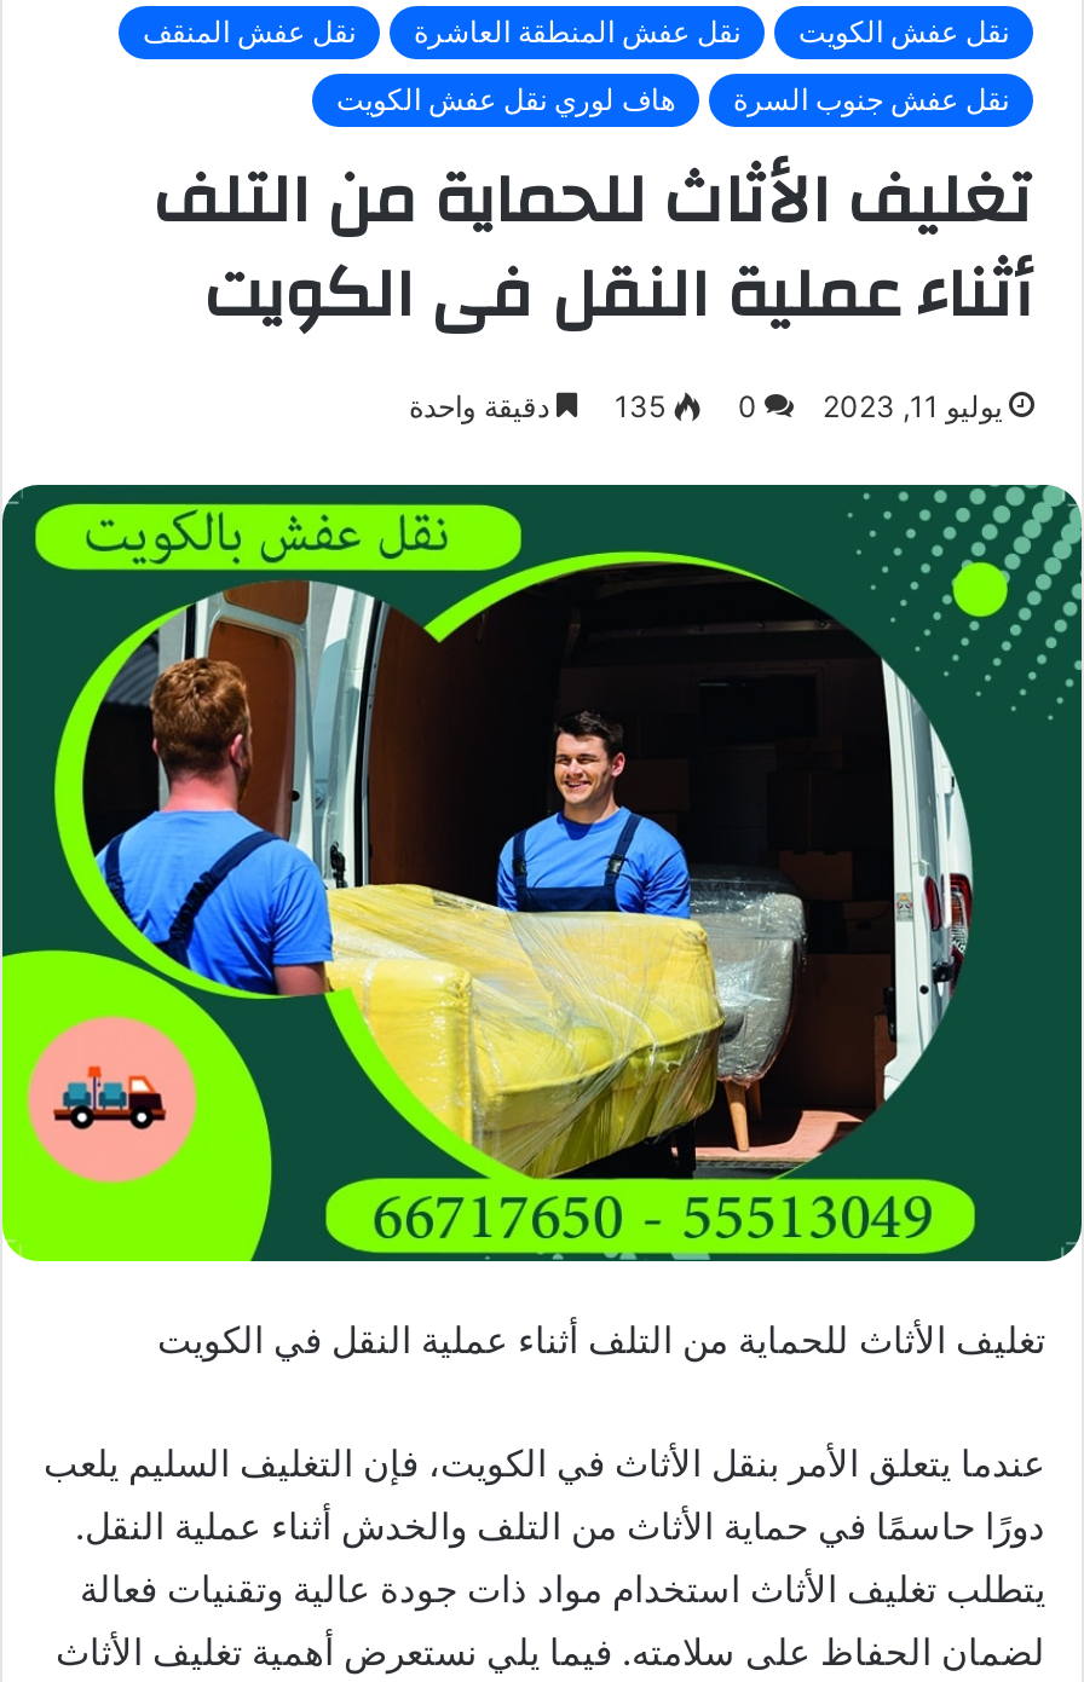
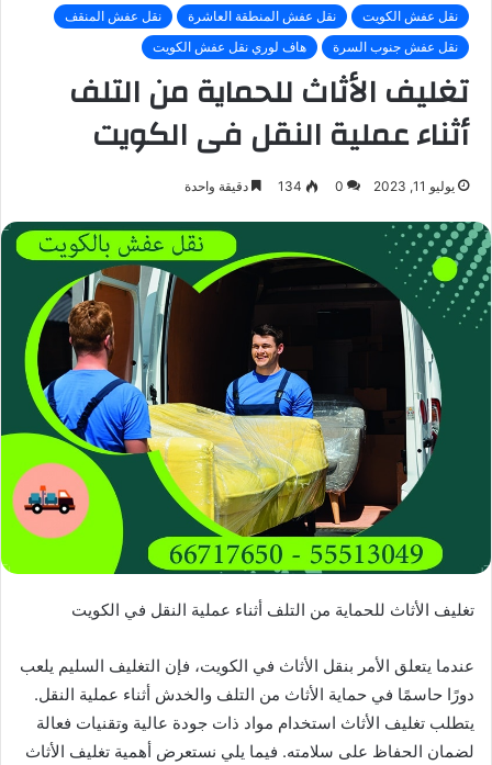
- 0 135 دقيقة واحدة
+ 0 134 دقيقة واحدة
